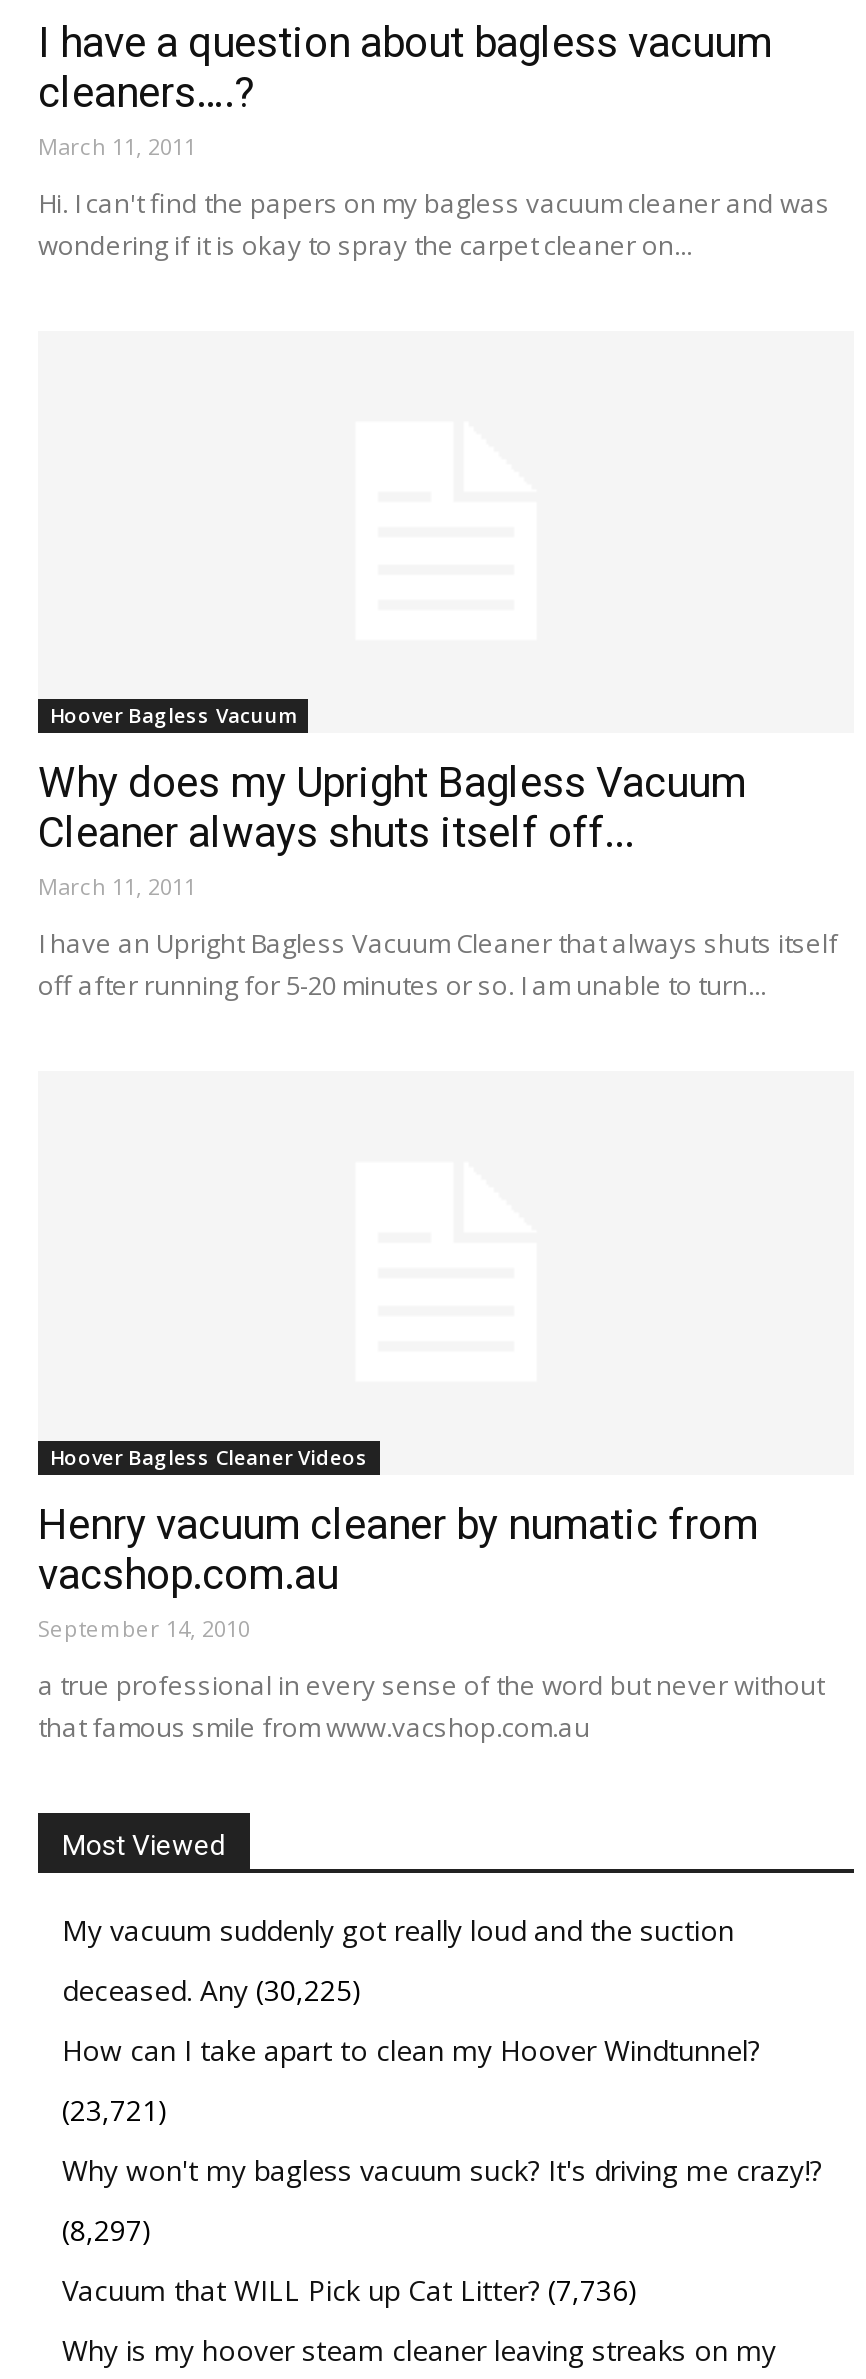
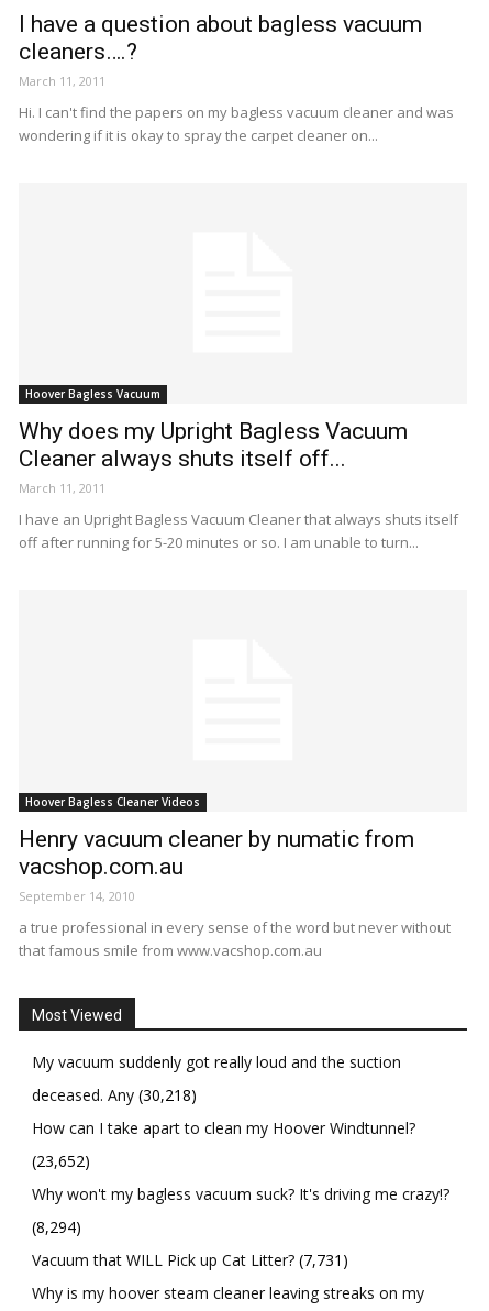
- deceased. Any (30,225)
+ deceased. Any (30,218)

- (23,721)
+ (23,652)

- (8,297)
+ (8,294)

- Vacuum that WILL Pick up Cat Litter? (7,736)
+ Vacuum that WILL Pick up Cat Litter? (7,731)
